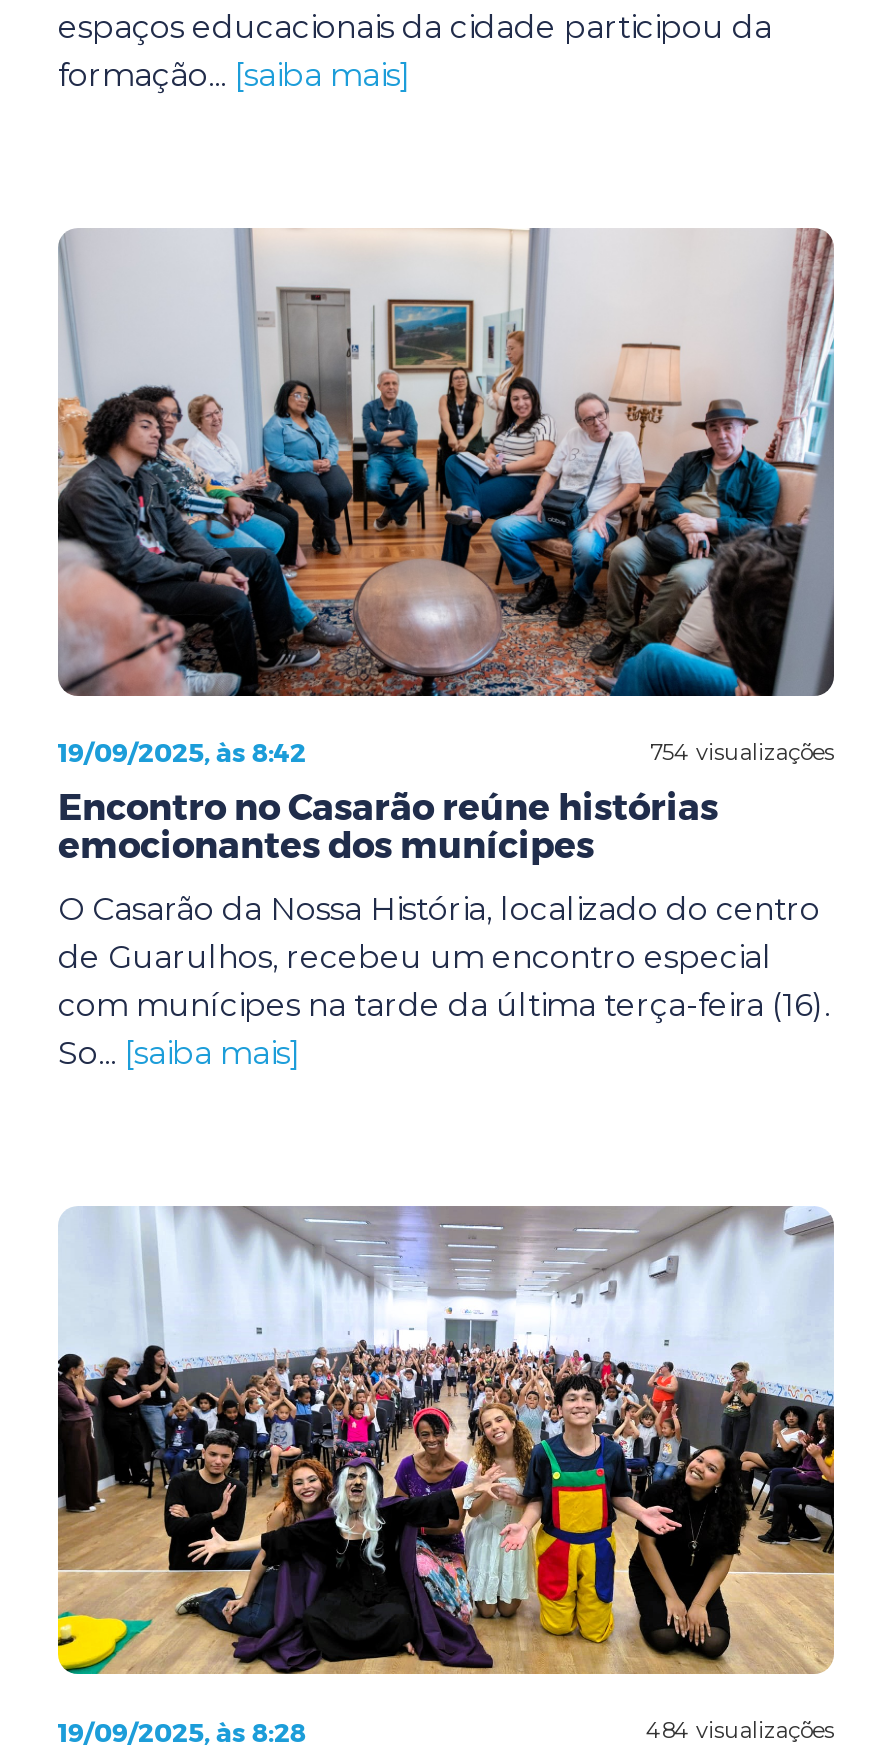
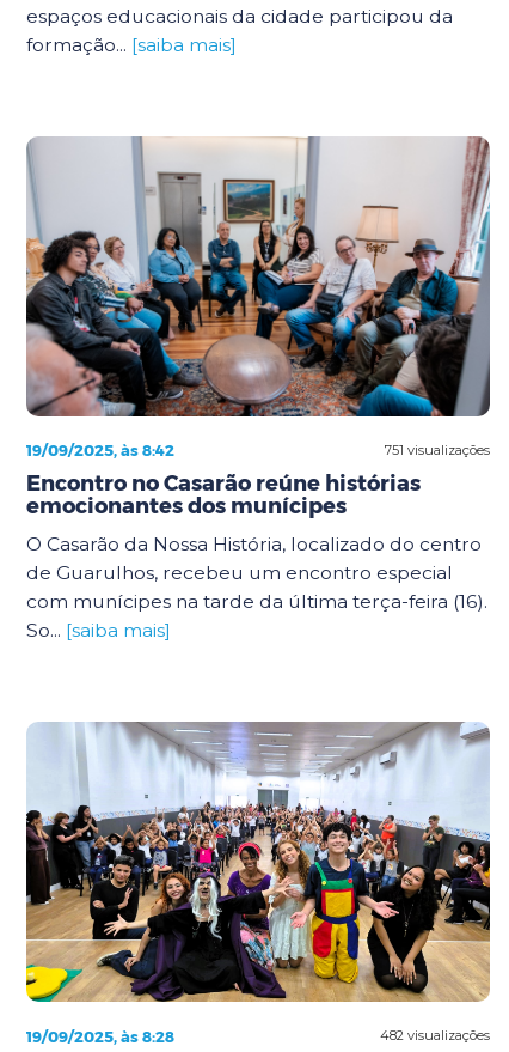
- 754 visualizações
+ 751 visualizações

- 484 visualizações
+ 482 visualizações
